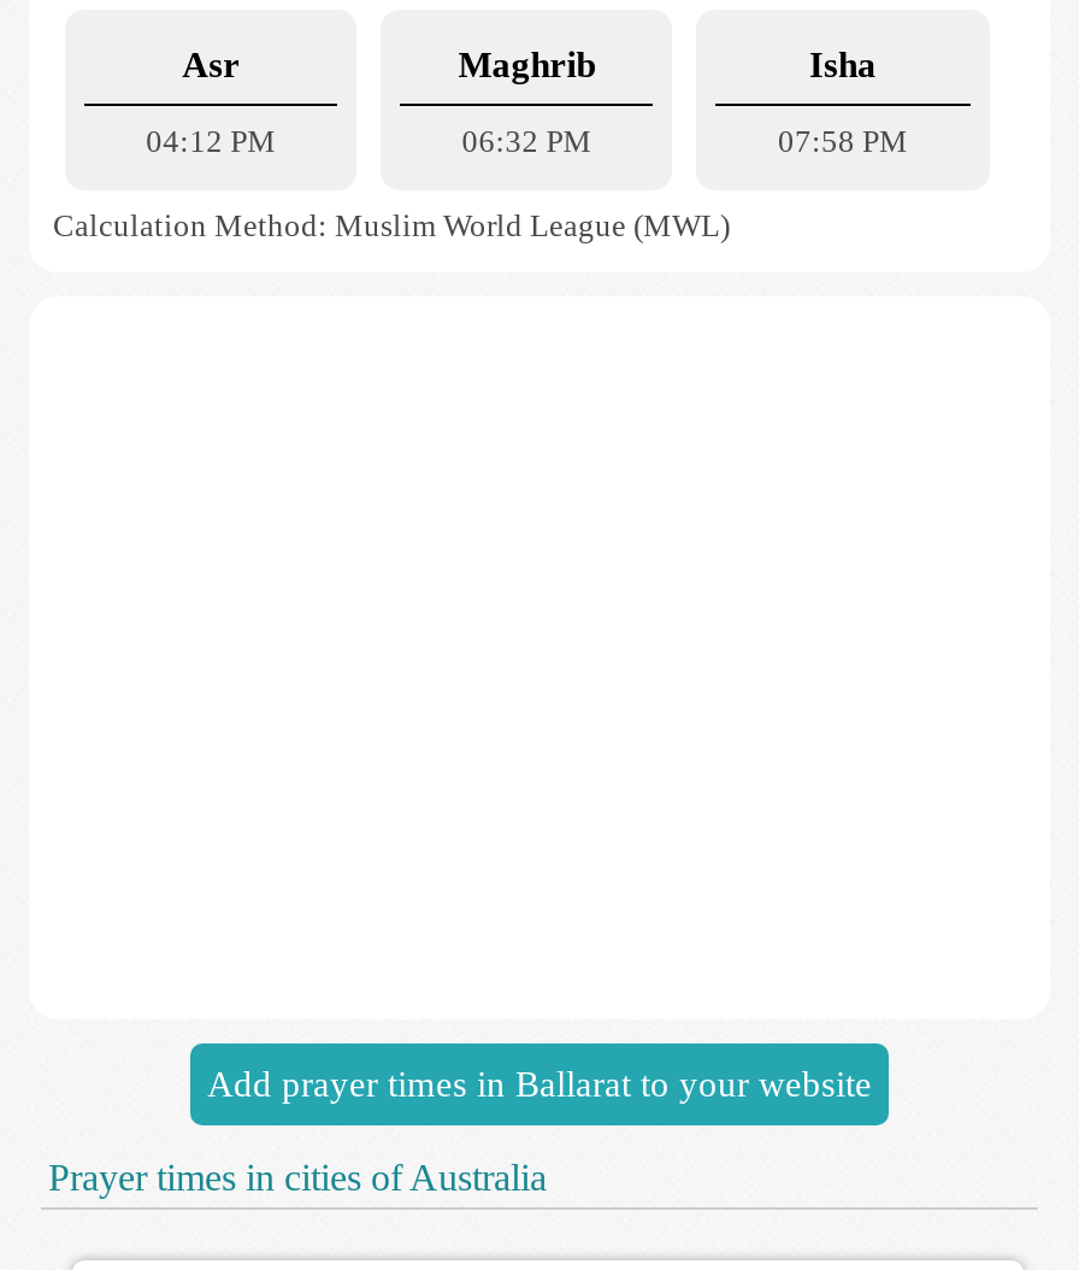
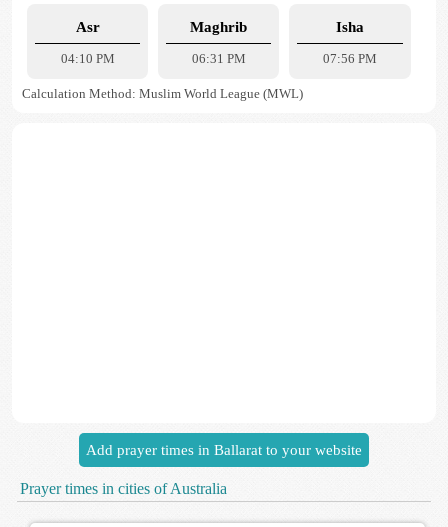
- 04:12 PM
+ 04:10 PM

- 06:32 PM
+ 06:31 PM

- 07:58 PM
+ 07:56 PM
